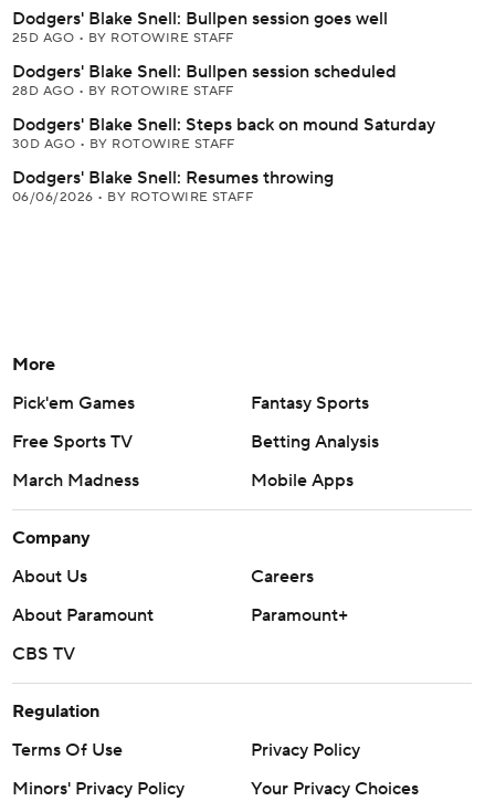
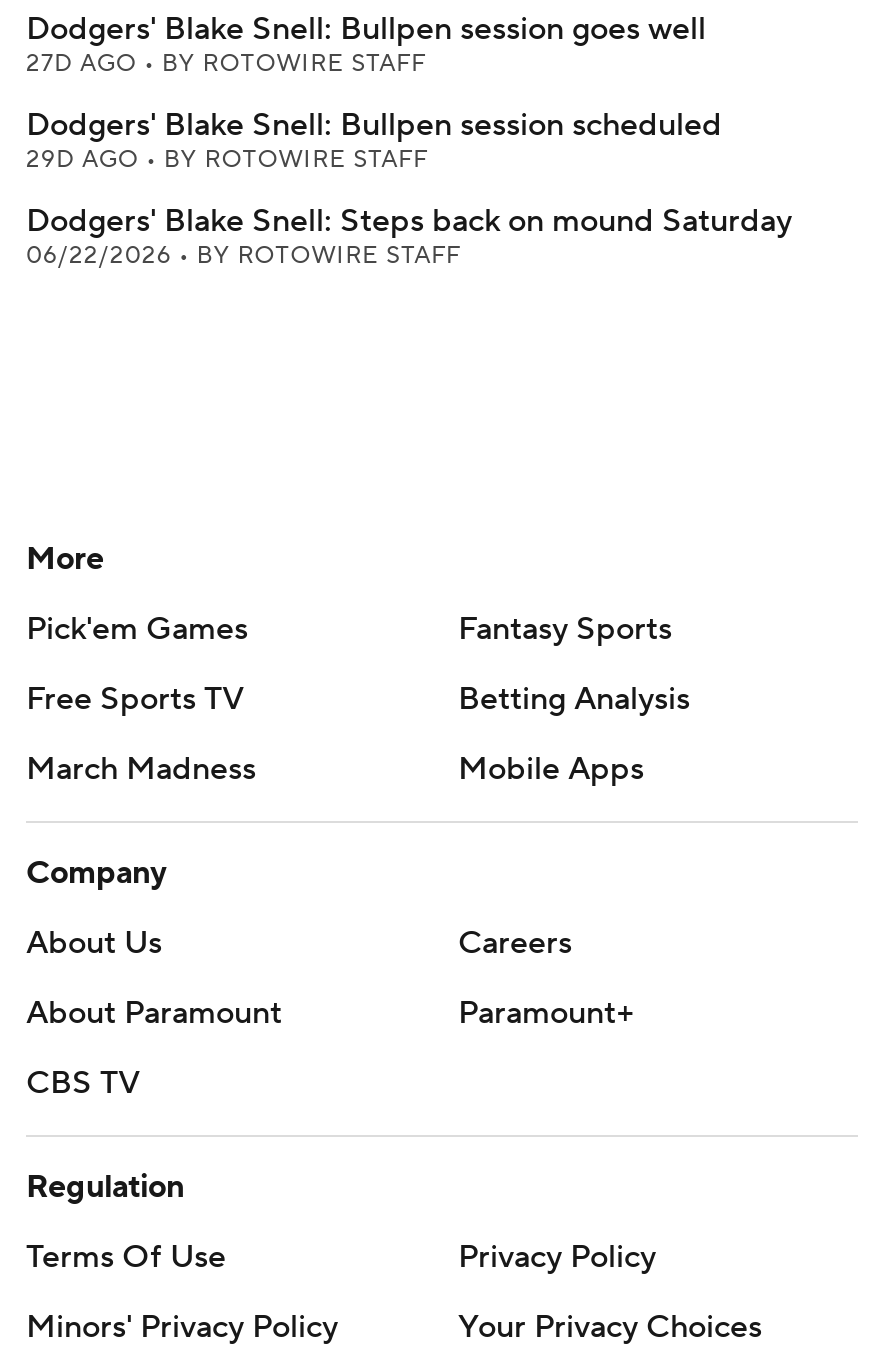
- 25D AGO • BY ROTOWIRE STAFF
+ 27D AGO • BY ROTOWIRE STAFF

- 28D AGO • BY ROTOWIRE STAFF
+ 29D AGO • BY ROTOWIRE STAFF

- 30D AGO • BY ROTOWIRE STAFF
- Dodgers' Blake Snell: Resumes throwing
- 06/06/2026 • BY ROTOWIRE STAFF
+ 06/22/2026 • BY ROTOWIRE STAFF
